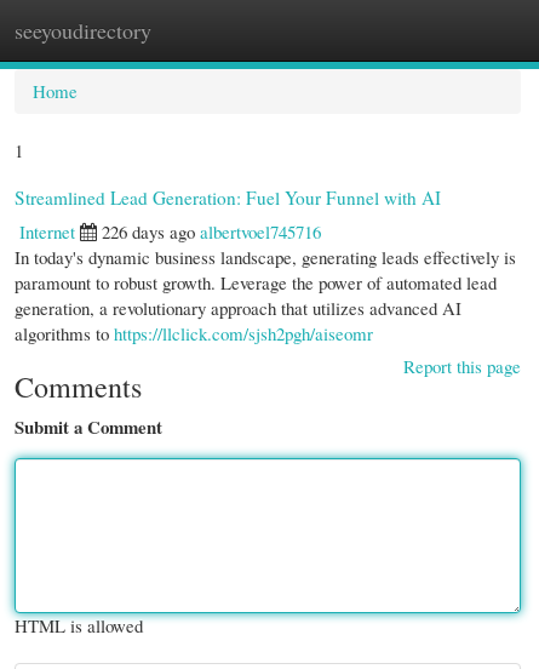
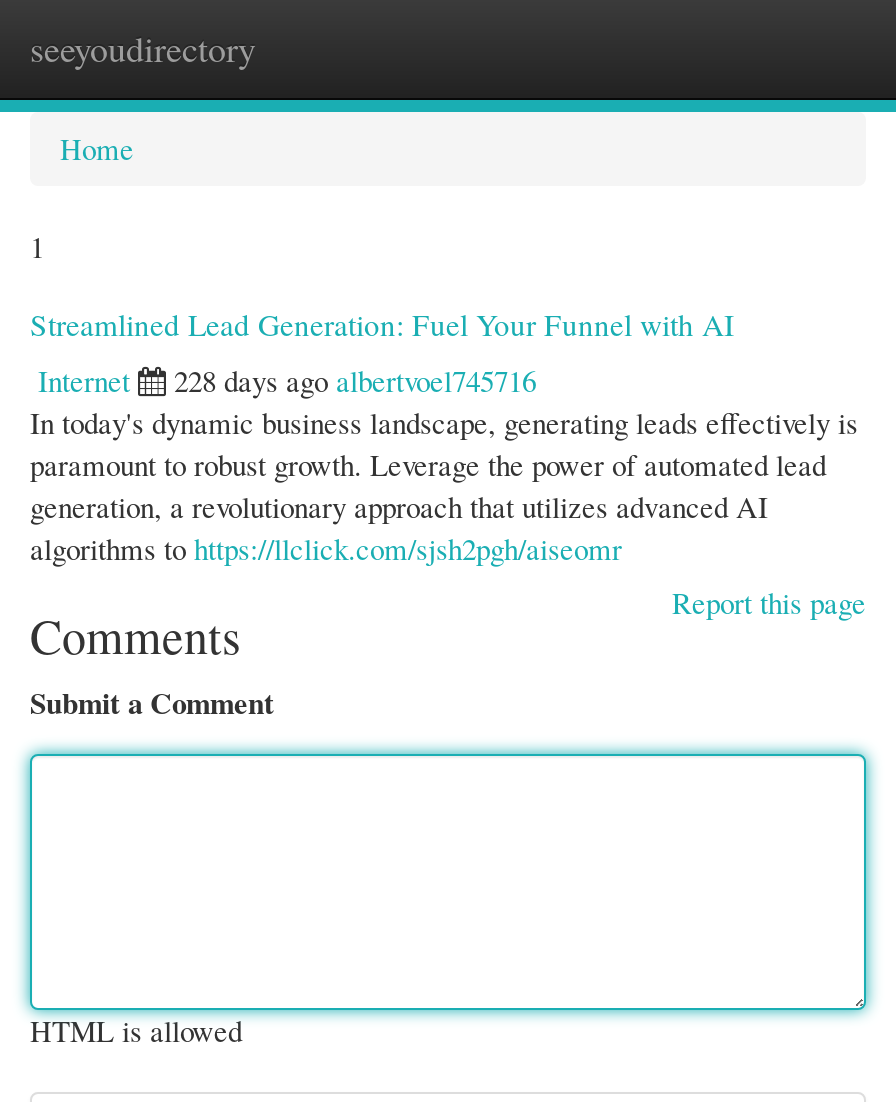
- 226 days ago albertvoel745716
+ 228 days ago albertvoel745716
